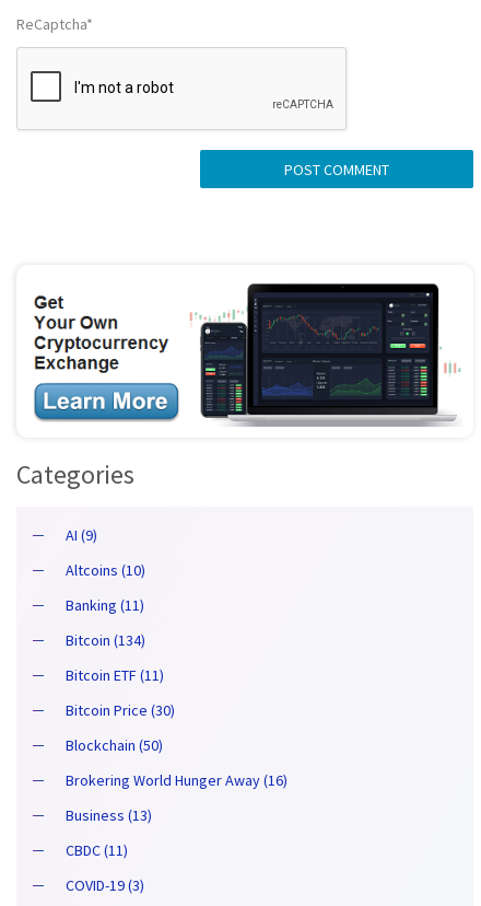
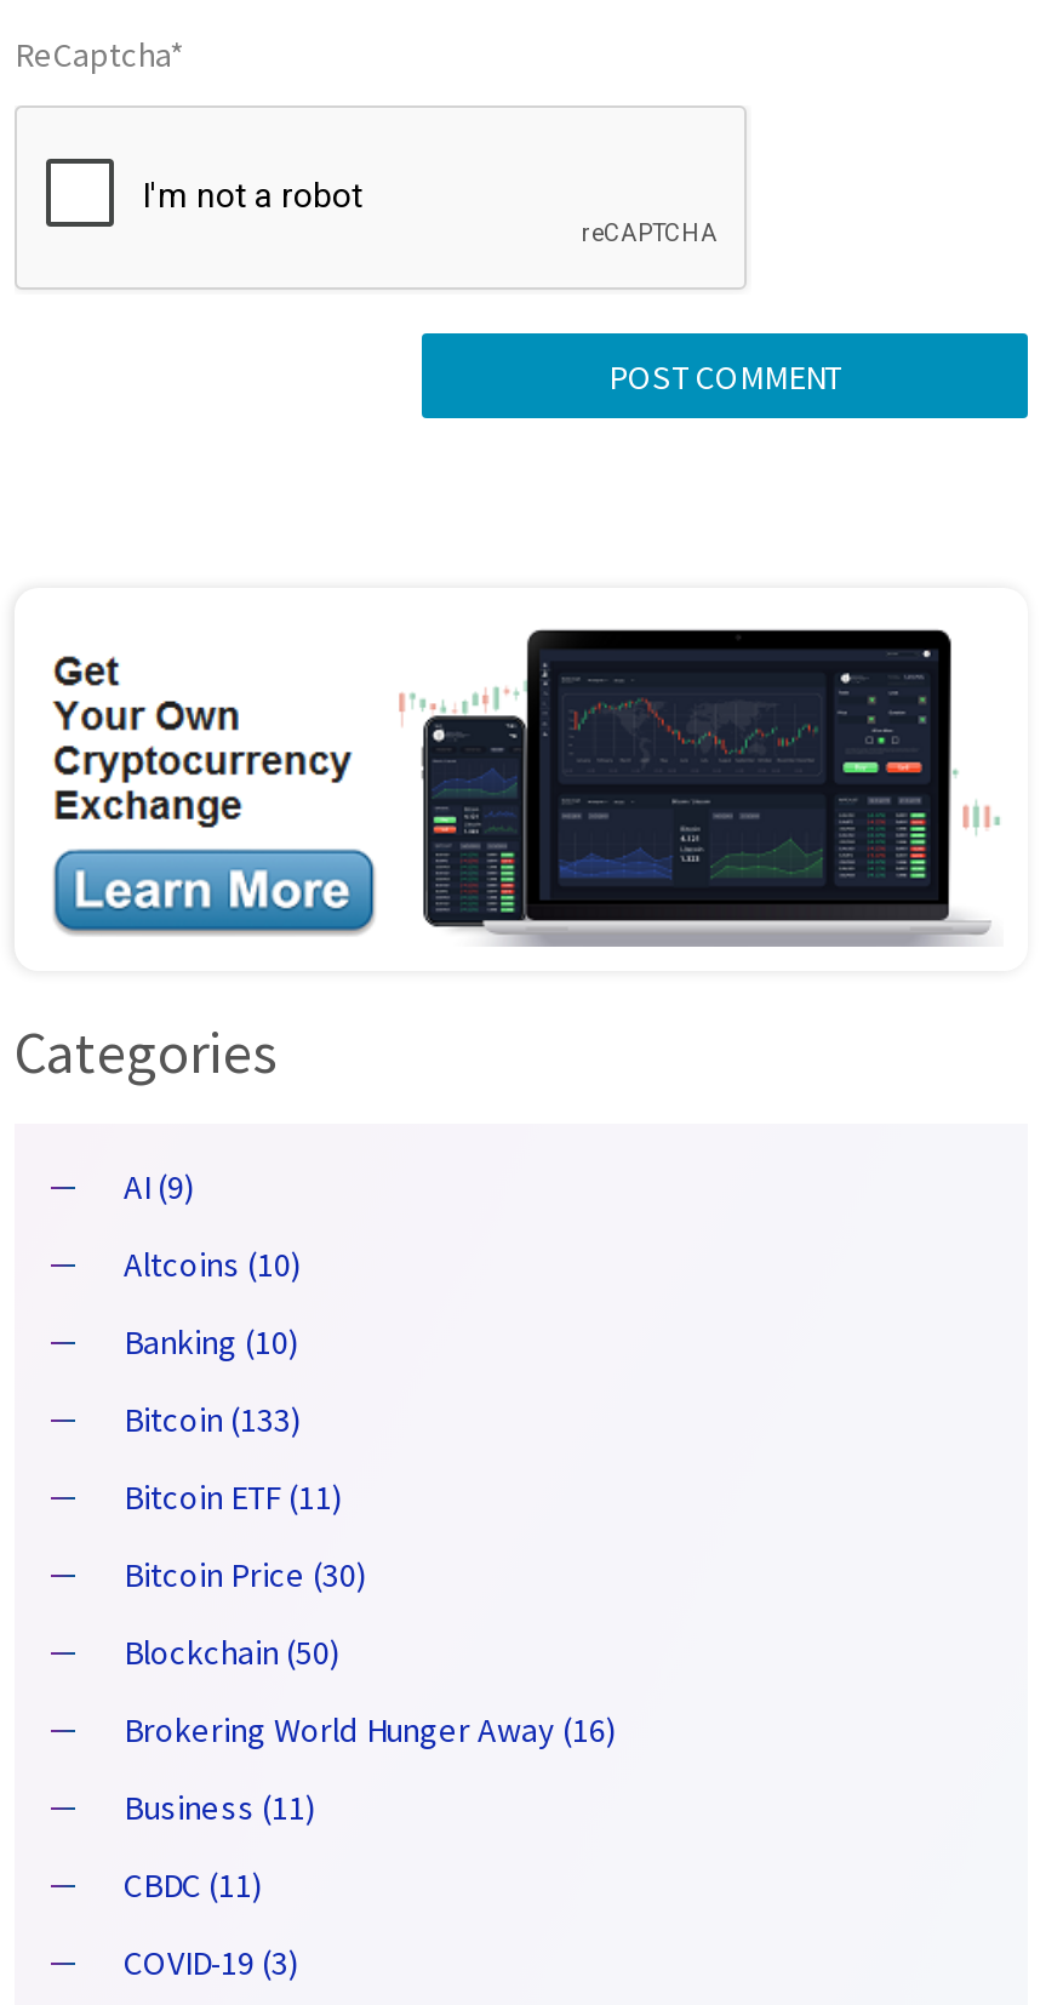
- Banking (11)
+ Banking (10)

- Bitcoin (134)
+ Bitcoin (133)

- Business (13)
+ Business (11)
